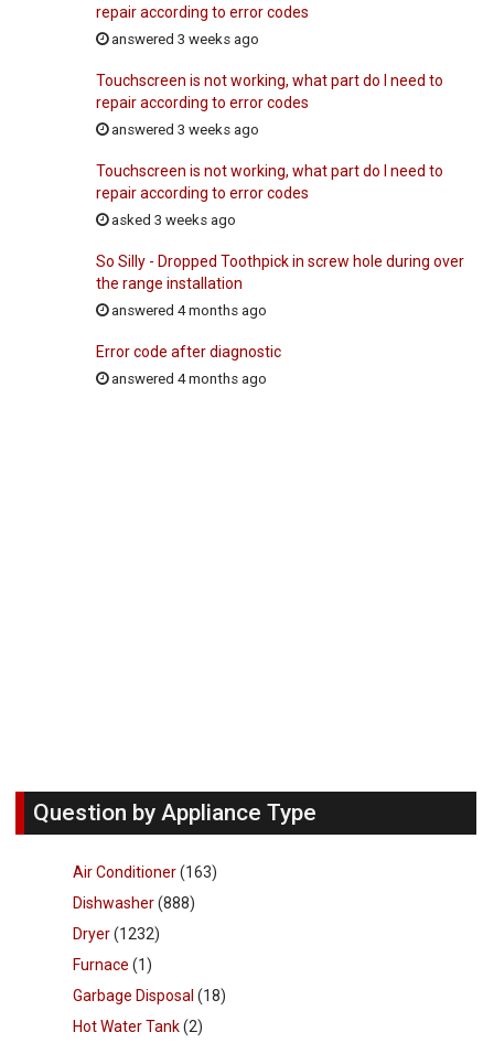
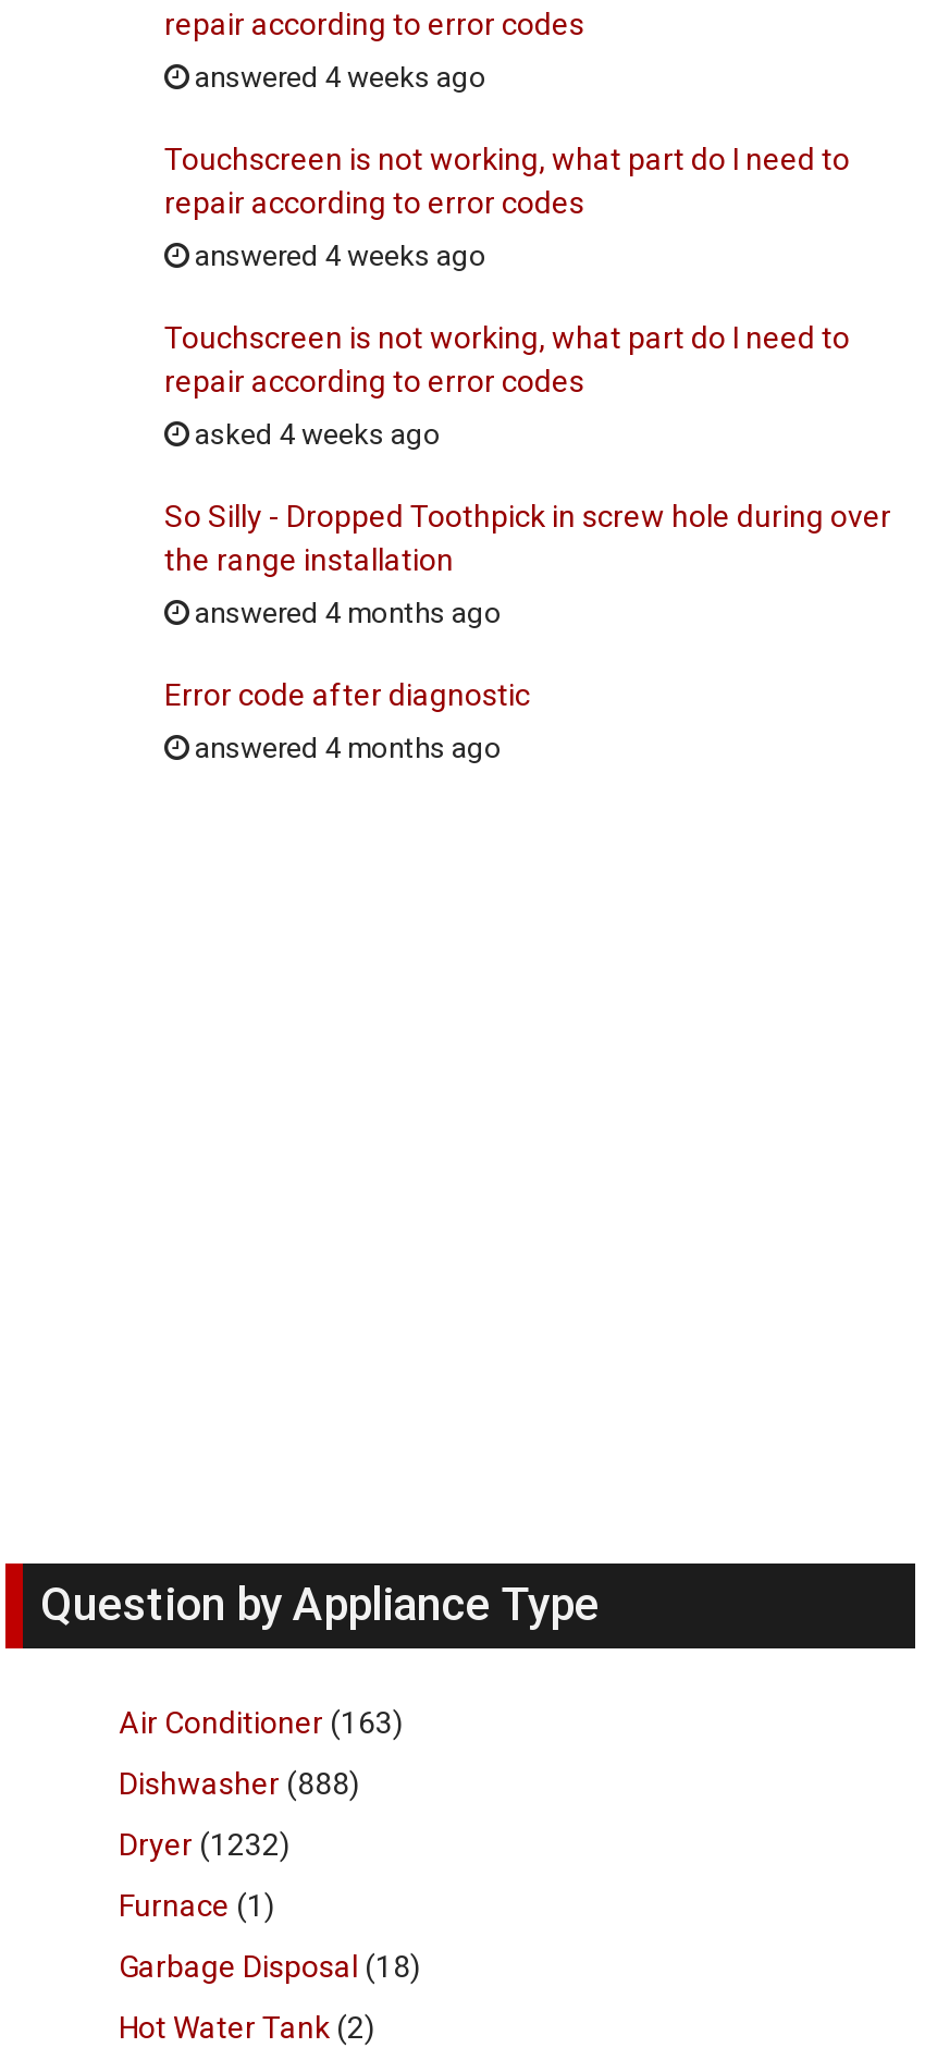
- answered 3 weeks ago
+ answered 4 weeks ago

- answered 3 weeks ago
+ answered 4 weeks ago

- asked 3 weeks ago
+ asked 4 weeks ago
